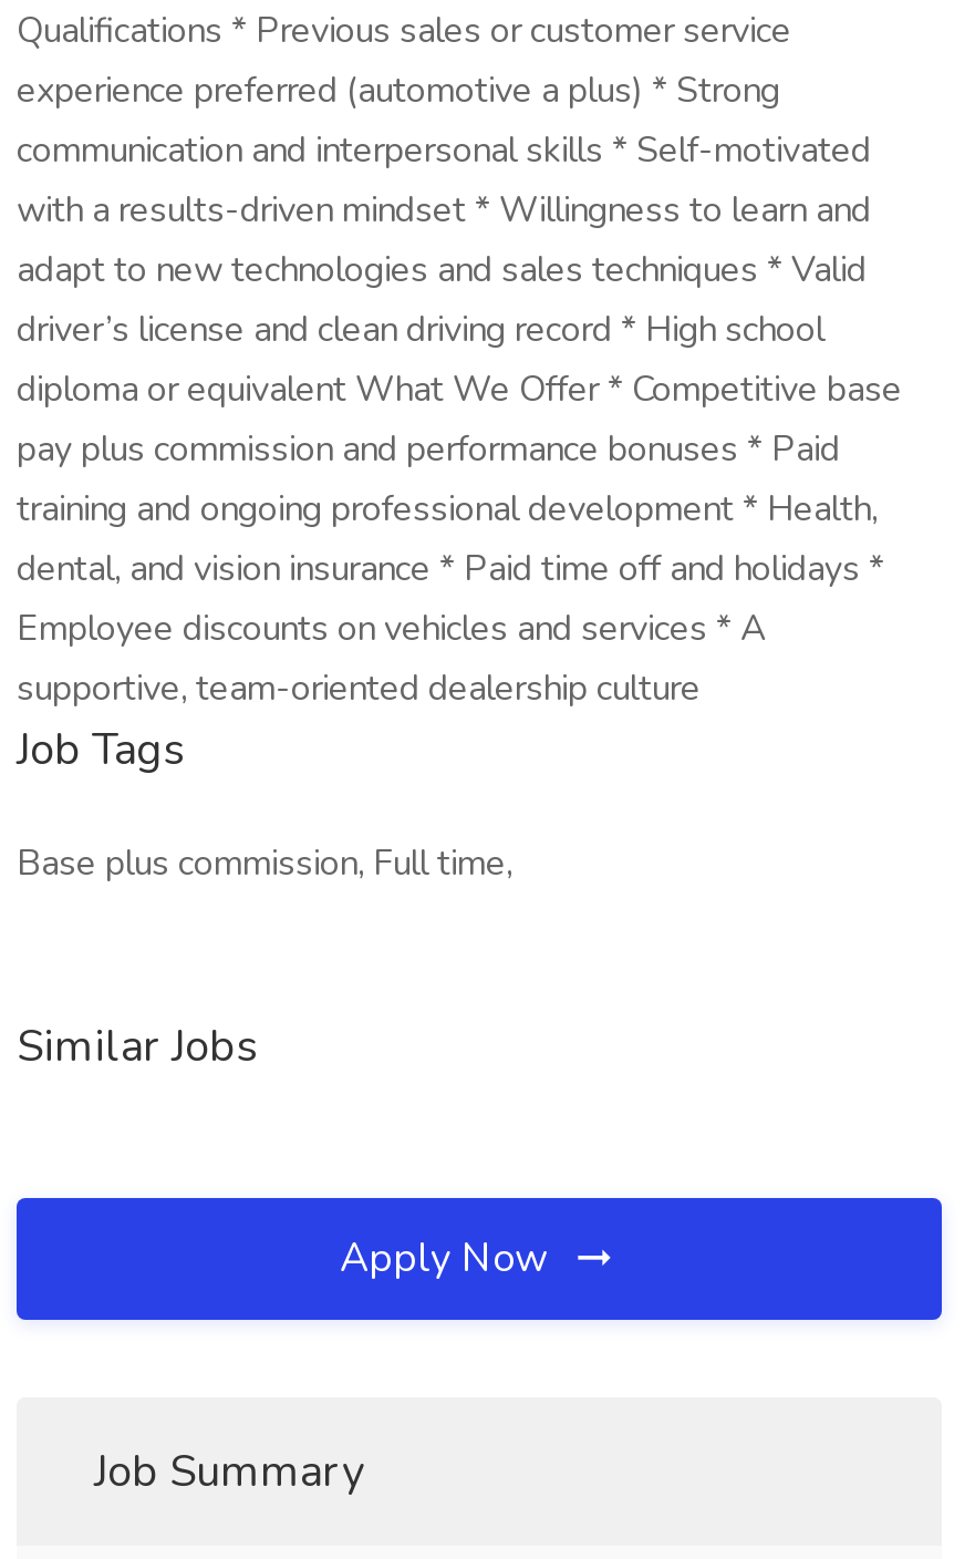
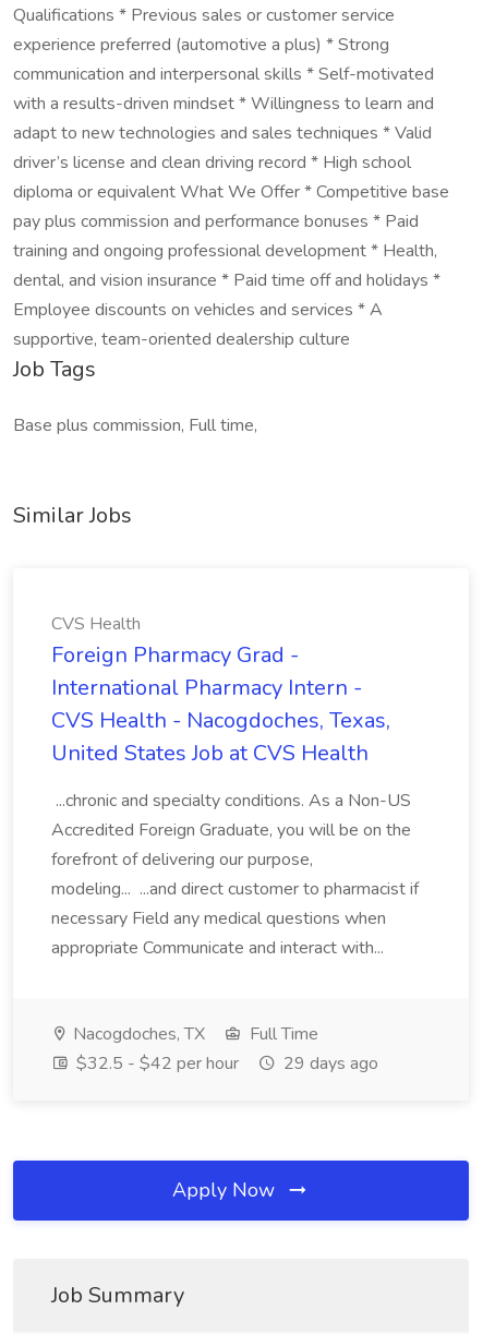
+ CVS Health
+ Foreign Pharmacy Grad -
+ International Pharmacy Intern -
+ CVS Health - Nacogdoches, Texas,
+ United States Job at CVS Health
+ ...chronic and specialty conditions. As a Non-US
+ Accredited Foreign Graduate, you will be on the
+ forefront of delivering our purpose,
+ modeling... ...and direct customer to pharmacist if
+ necessary Field any medical questions when
+ appropriate Communicate and interact with...

+ Nacogdoches, TX
+ Full Time
+ $32.5 - $42 per hour
+ 29 days ago
